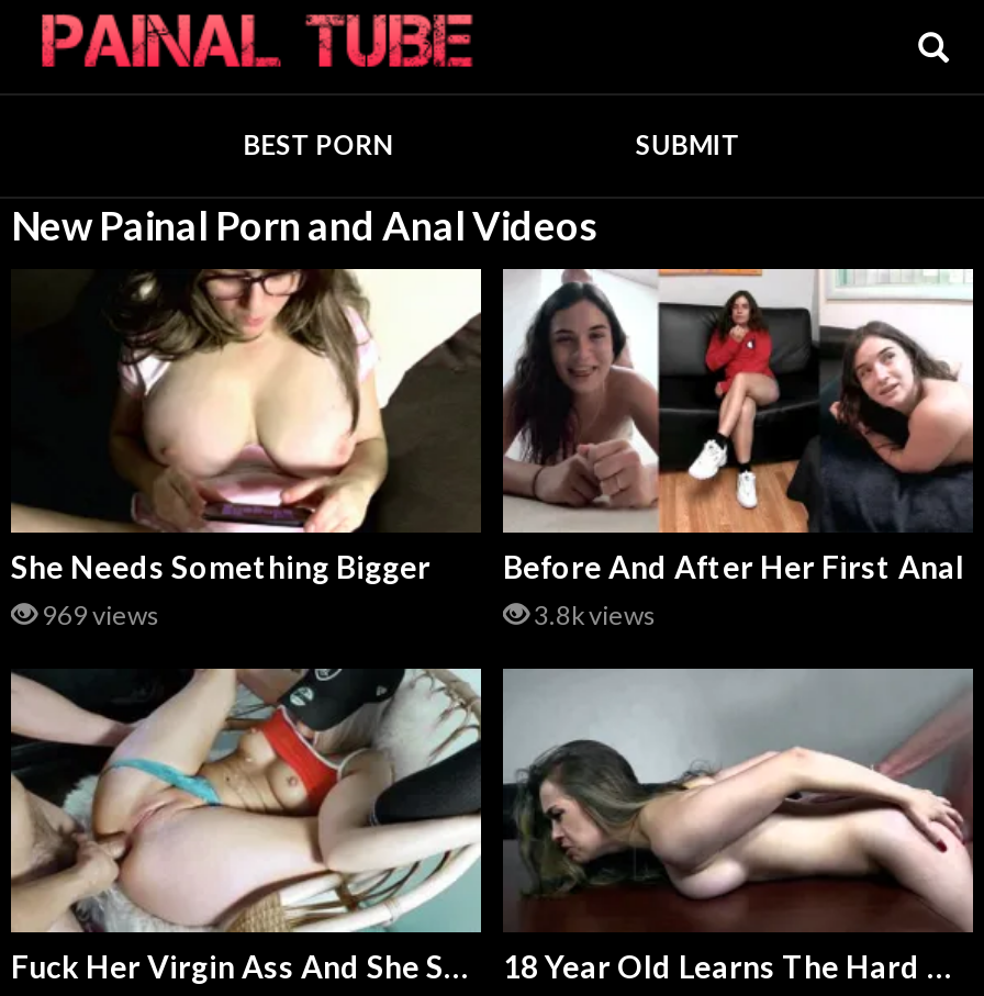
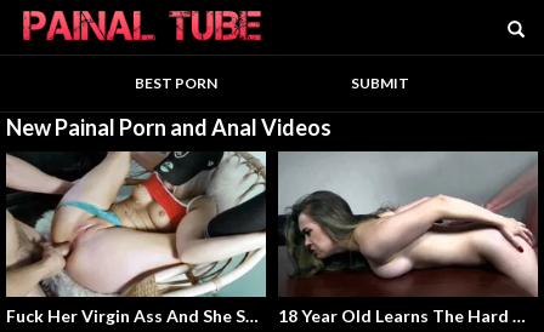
- [image]
- She Needs Something Bigger
- 969 views

- [image]
- Before And After Her First Anal
- 3.8k views
